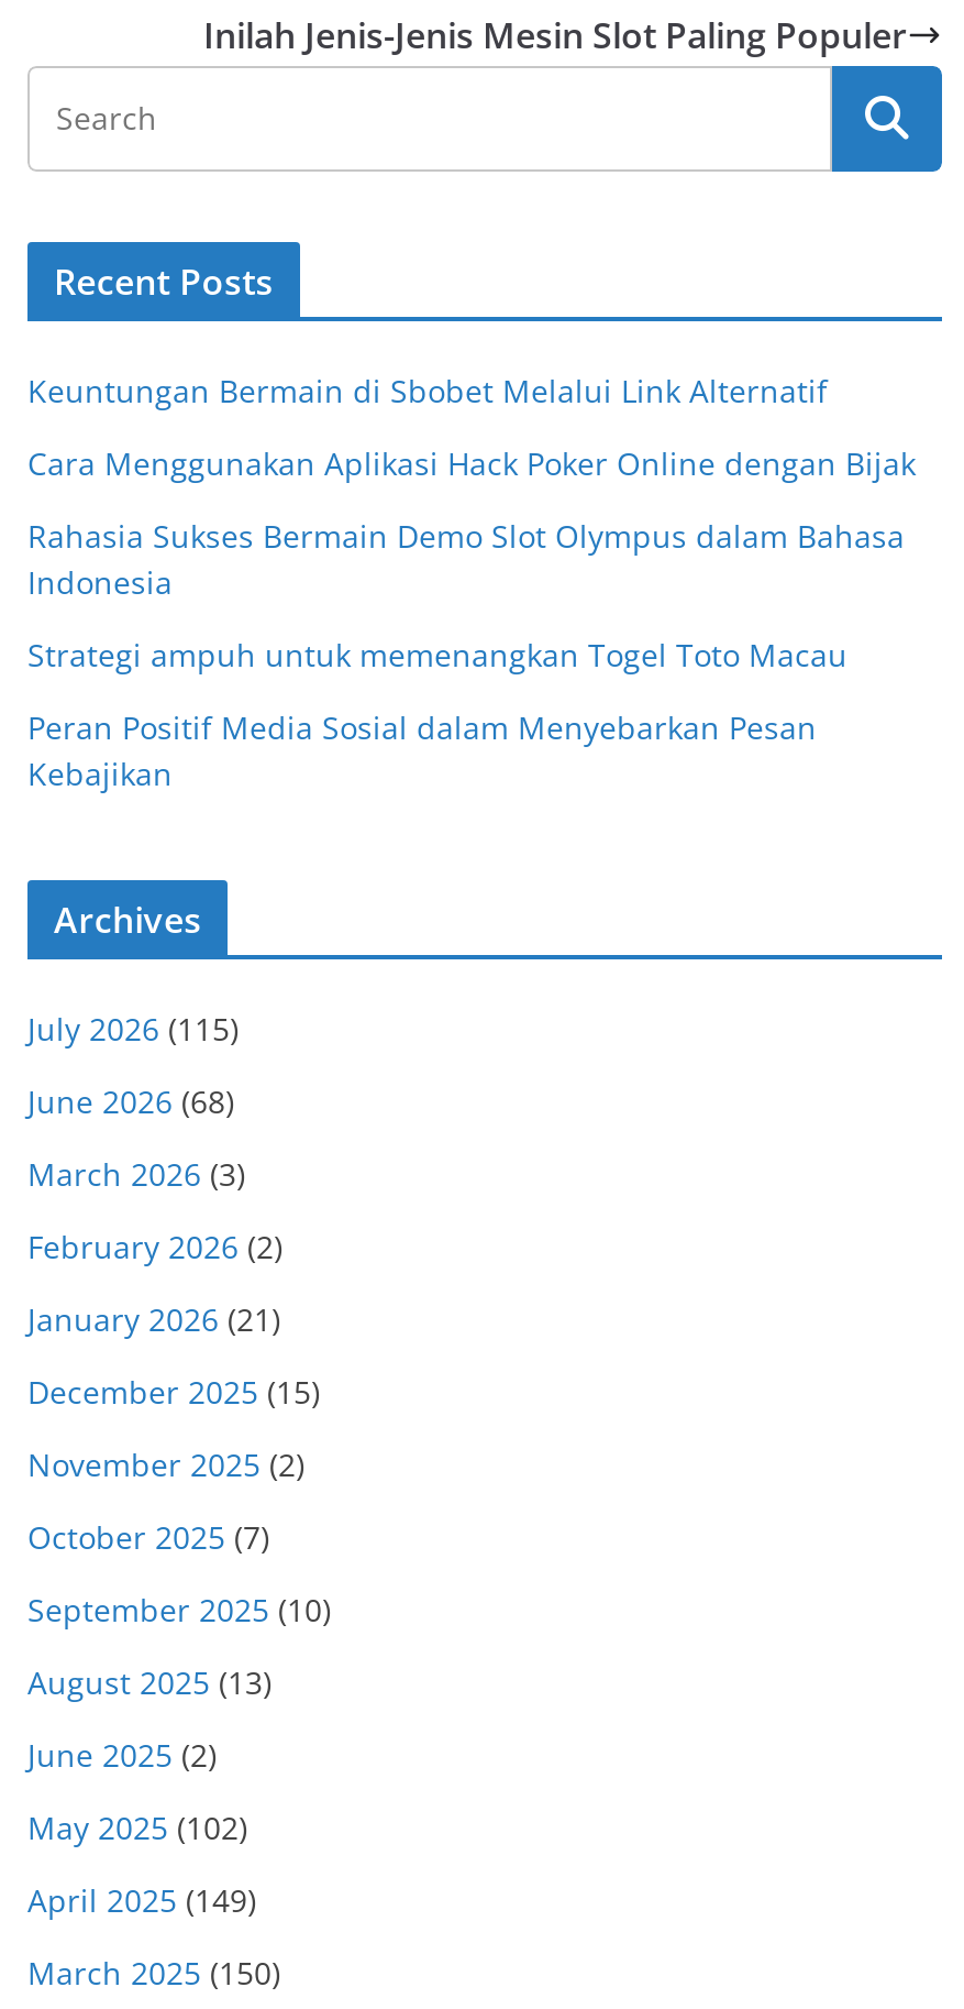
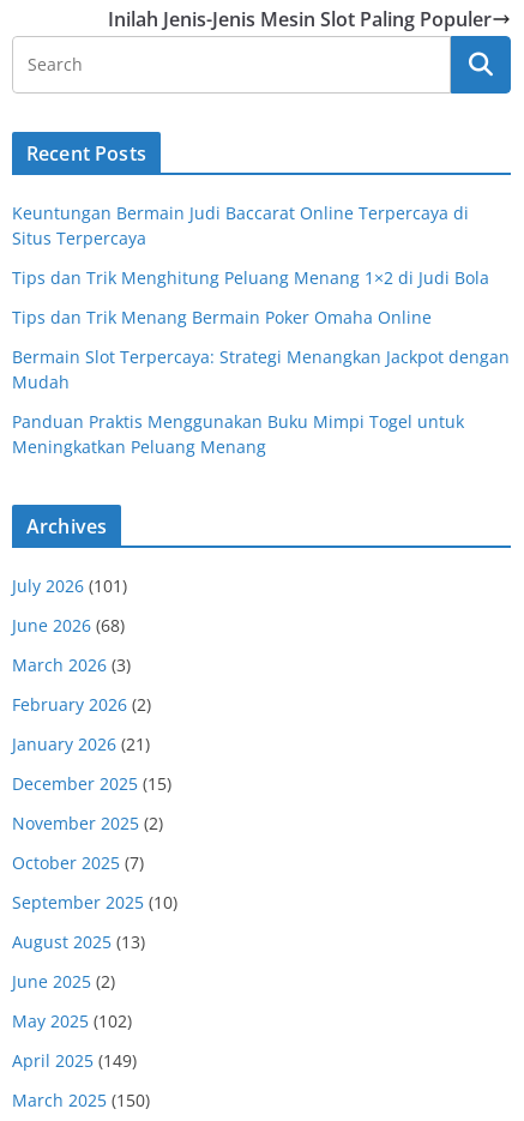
- Keuntungan Bermain di Sbobet Melalui Link Alternatif
+ Keuntungan Bermain Judi Baccarat Online Terpercaya di
+ Situs Terpercaya

- Cara Menggunakan Aplikasi Hack Poker Online dengan Bijak
+ Tips dan Trik Menghitung Peluang Menang 1×2 di Judi Bola

- Rahasia Sukses Bermain Demo Slot Olympus dalam Bahasa
- Indonesia
+ Tips dan Trik Menang Bermain Poker Omaha Online

- Strategi ampuh untuk memenangkan Togel Toto Macau
+ Bermain Slot Terpercaya: Strategi Menangkan Jackpot dengan
+ Mudah

- Peran Positif Media Sosial dalam Menyebarkan Pesan
- Kebajikan
+ Panduan Praktis Menggunakan Buku Mimpi Togel untuk
+ Meningkatkan Peluang Menang

- July 2026 (115)
+ July 2026 (101)
